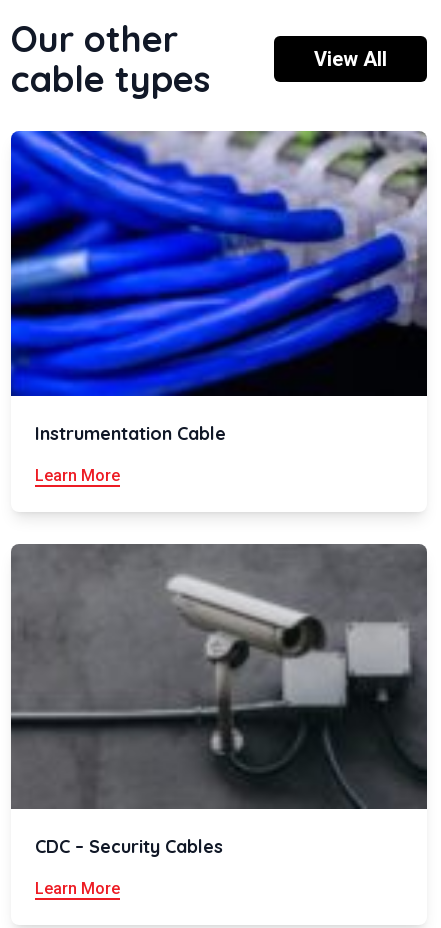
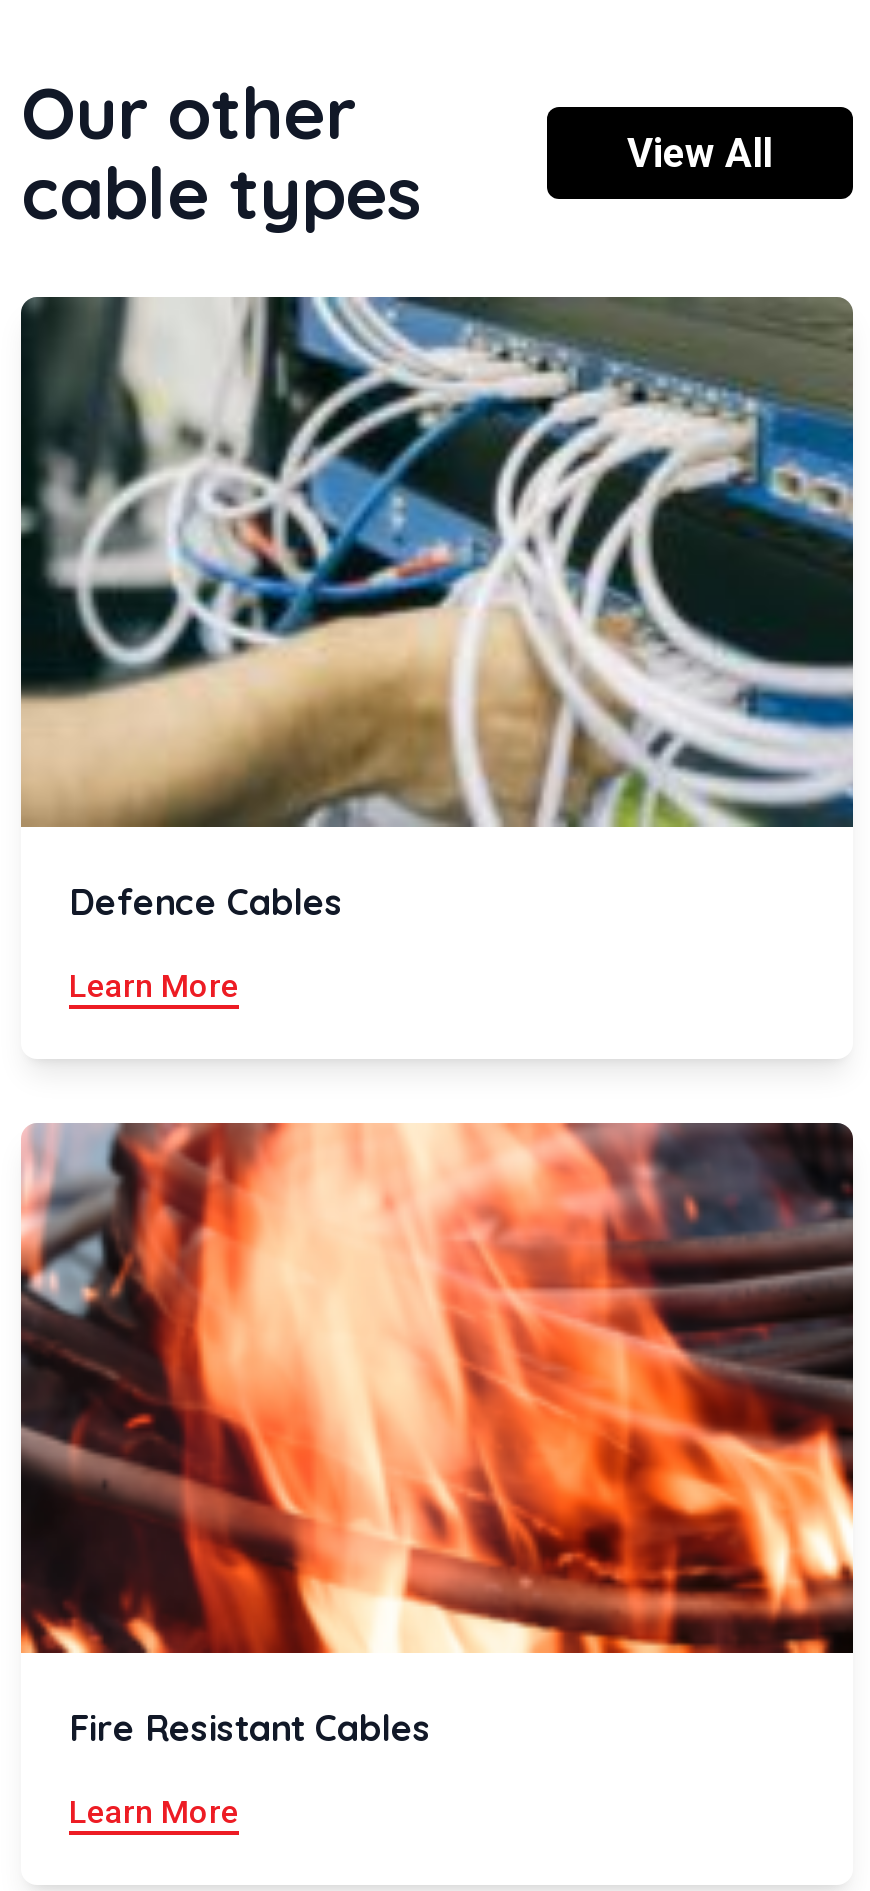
- [image]
- Instrumentation Cable
+ [image]
+ Defence Cables

- [image]
- CDC – Security Cables
+ [image]
+ Fire Resistant Cables
